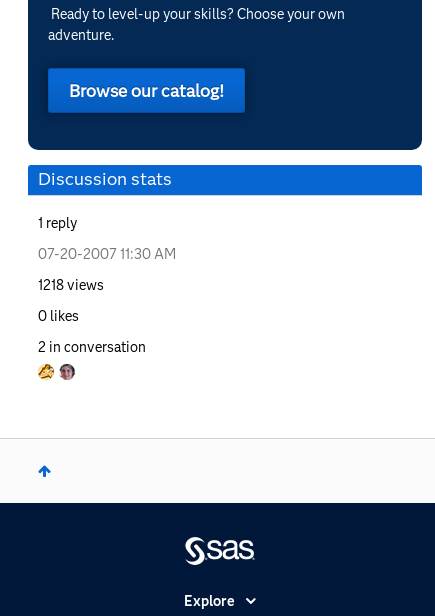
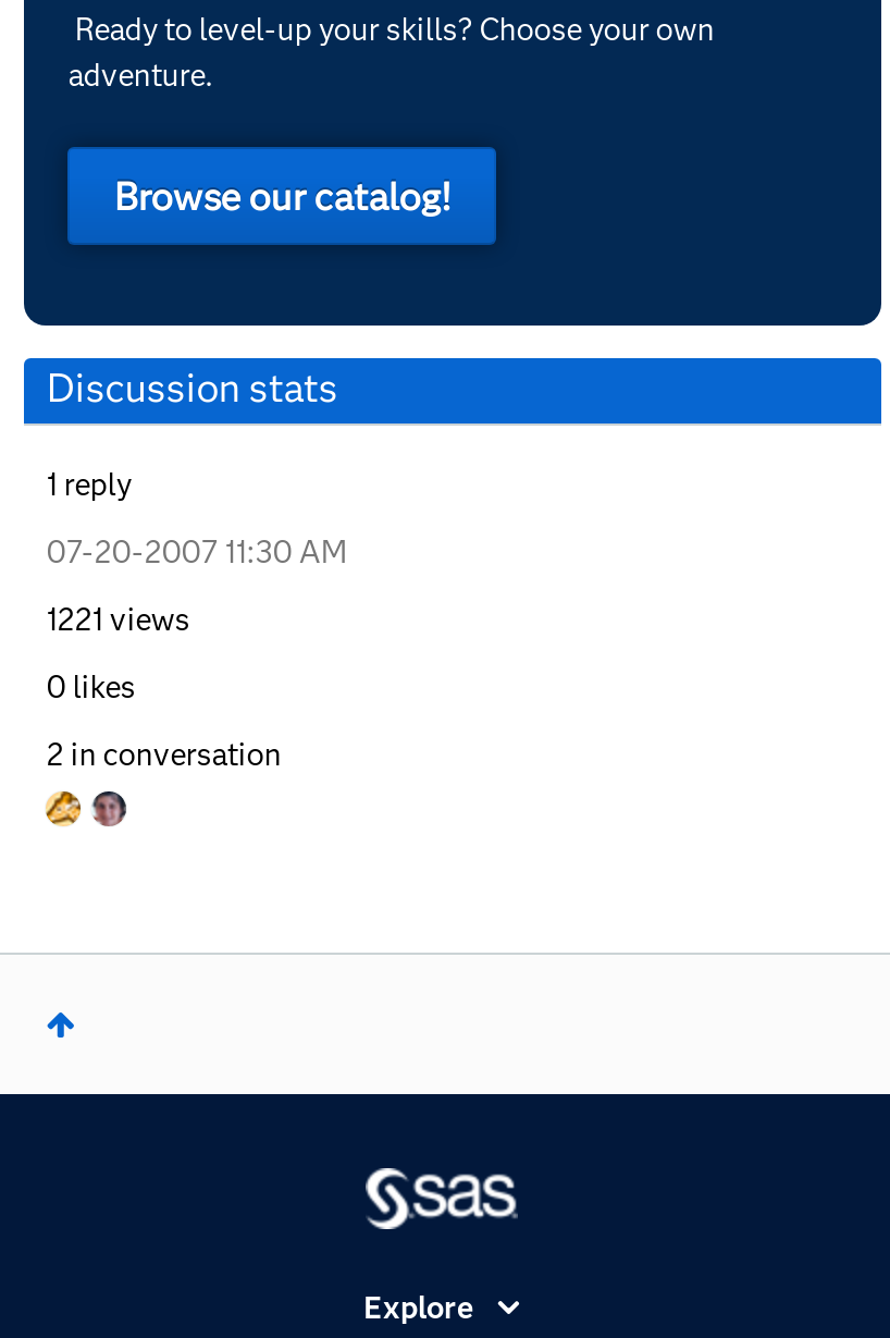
- 1218 views
+ 1221 views
